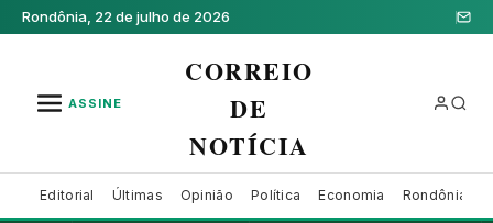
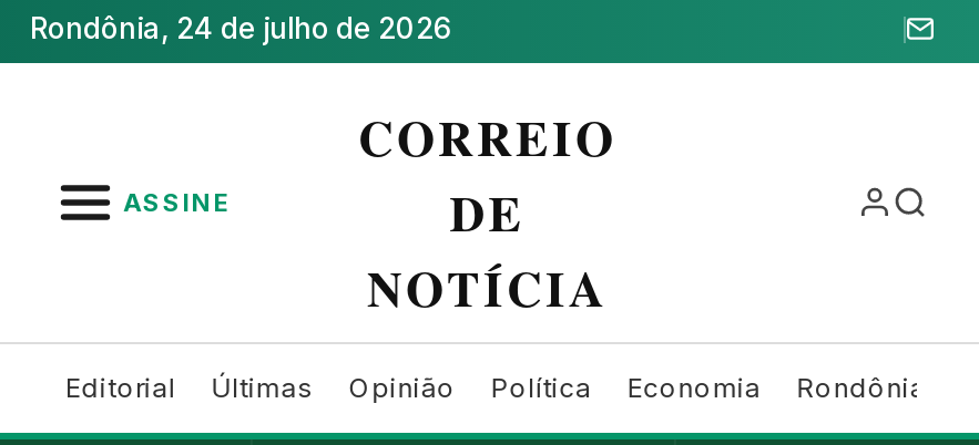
- Rondônia, 22 de julho de 2026
+ Rondônia, 24 de julho de 2026
